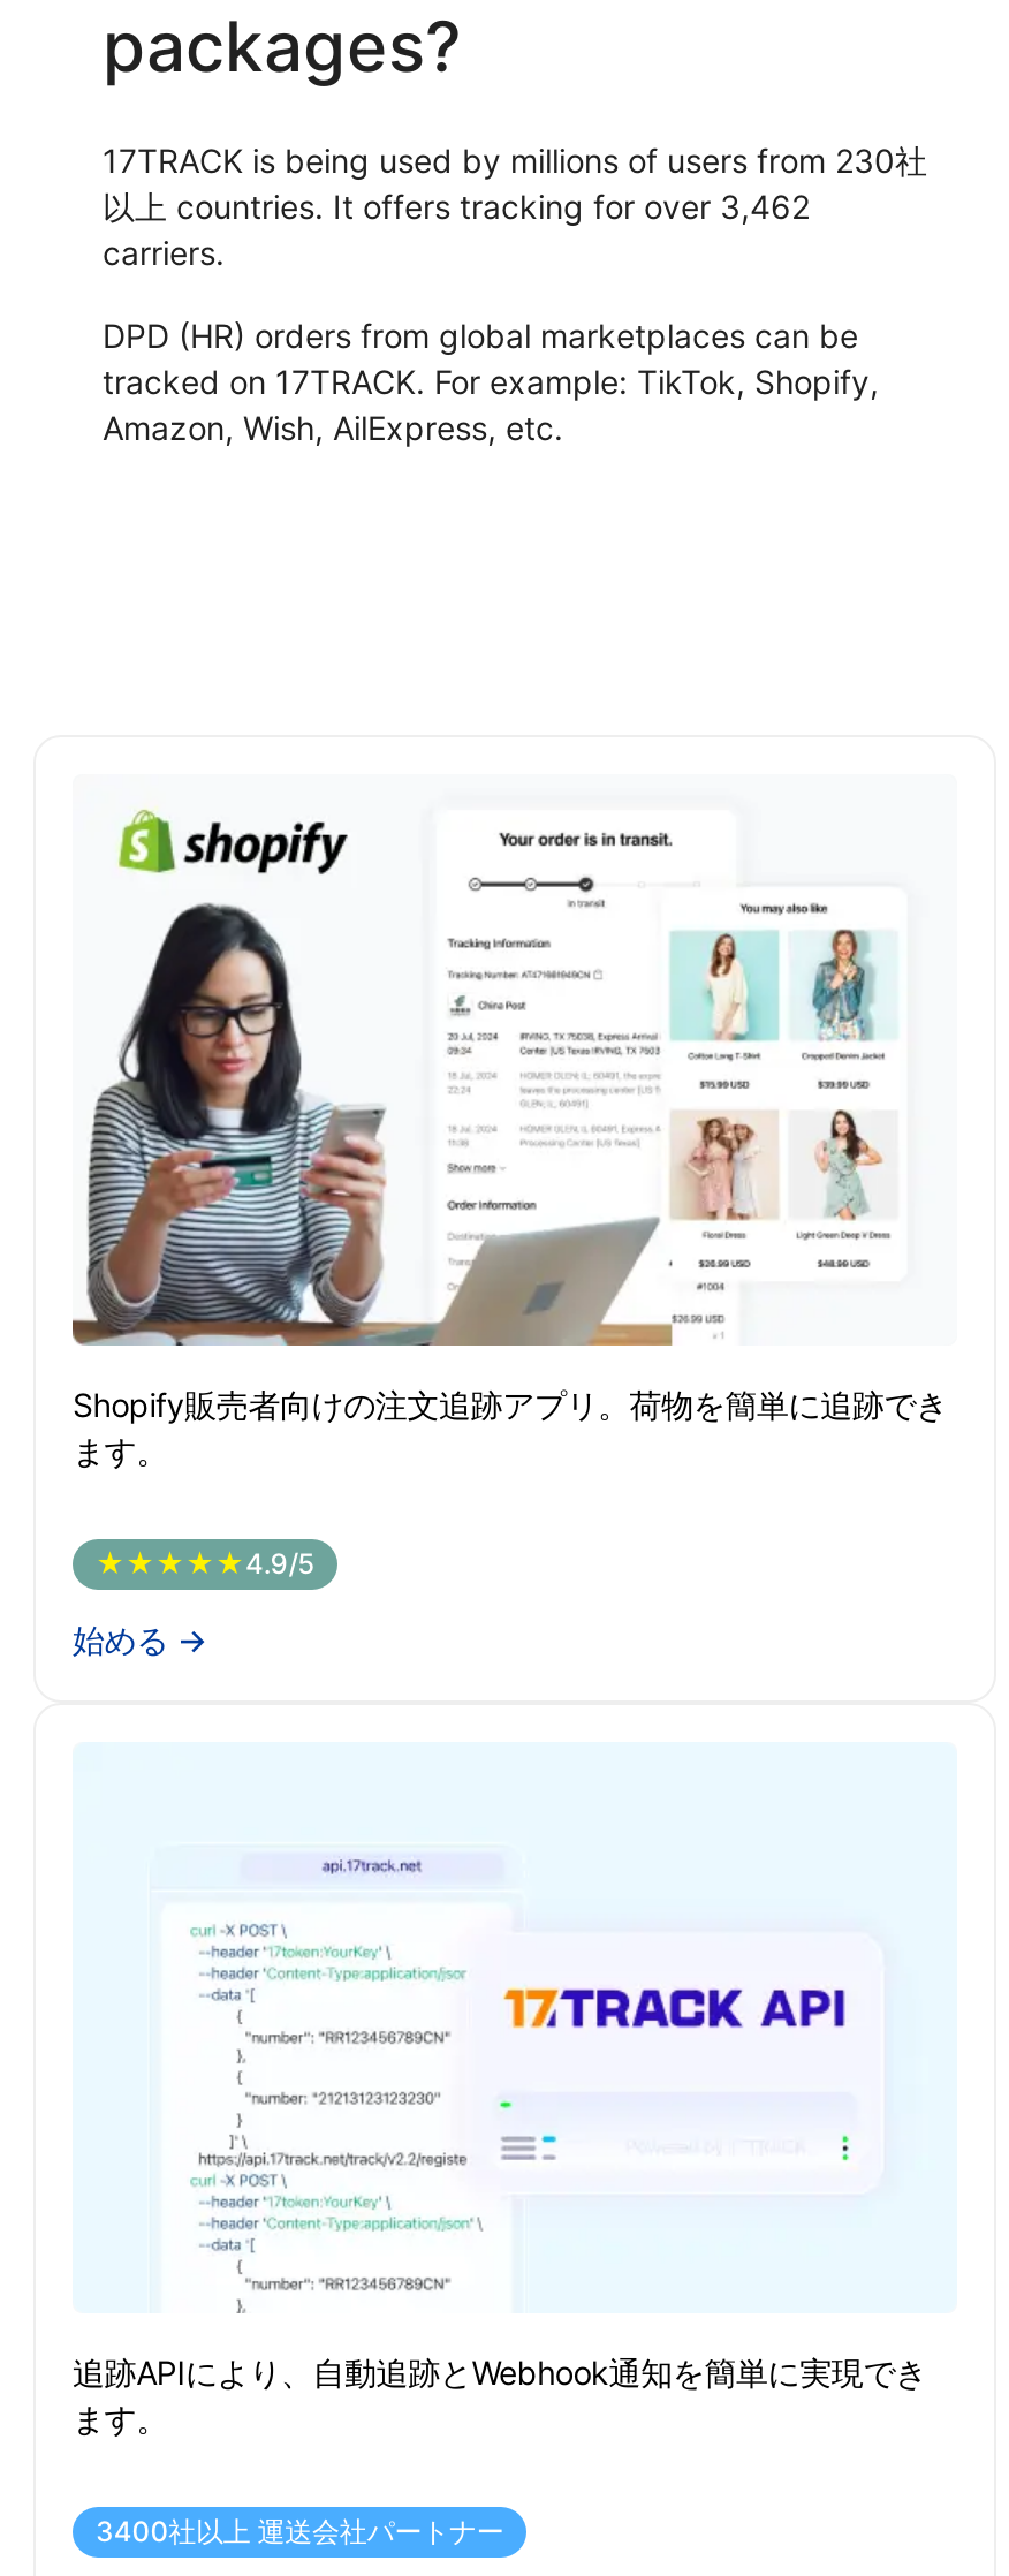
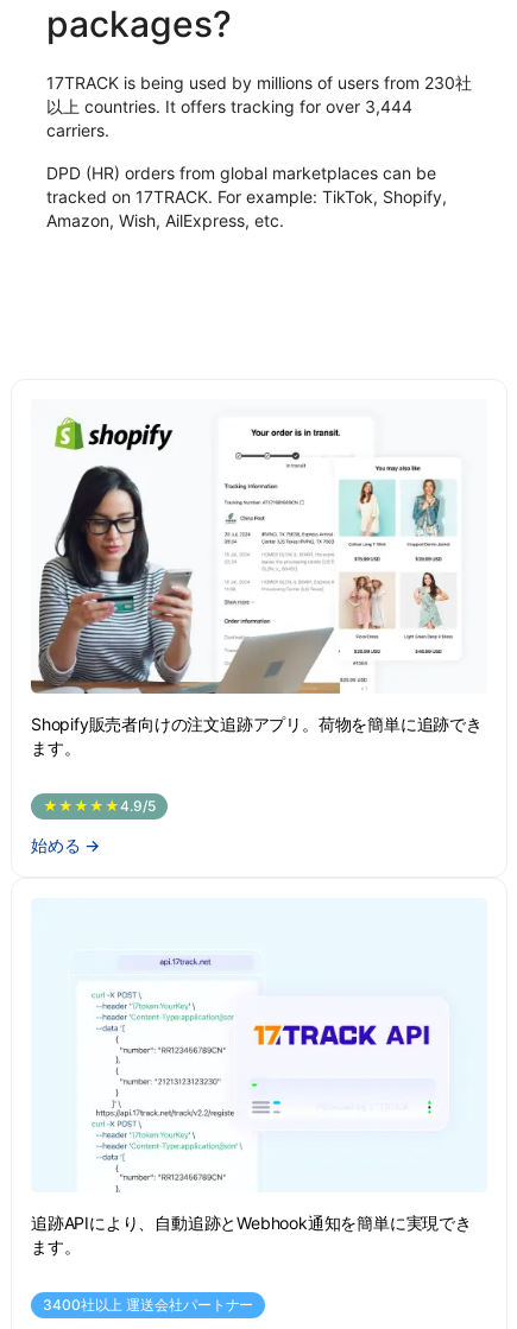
- 以上 countries. It offers tracking for over 3,462
+ 以上 countries. It offers tracking for over 3,444
